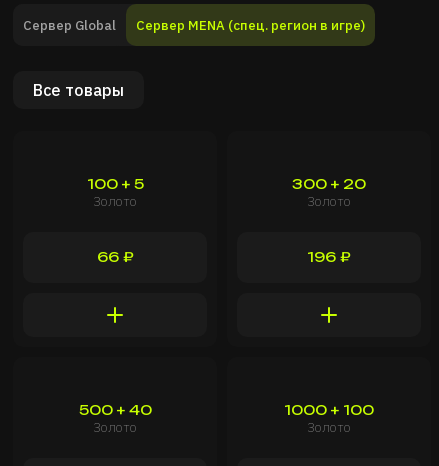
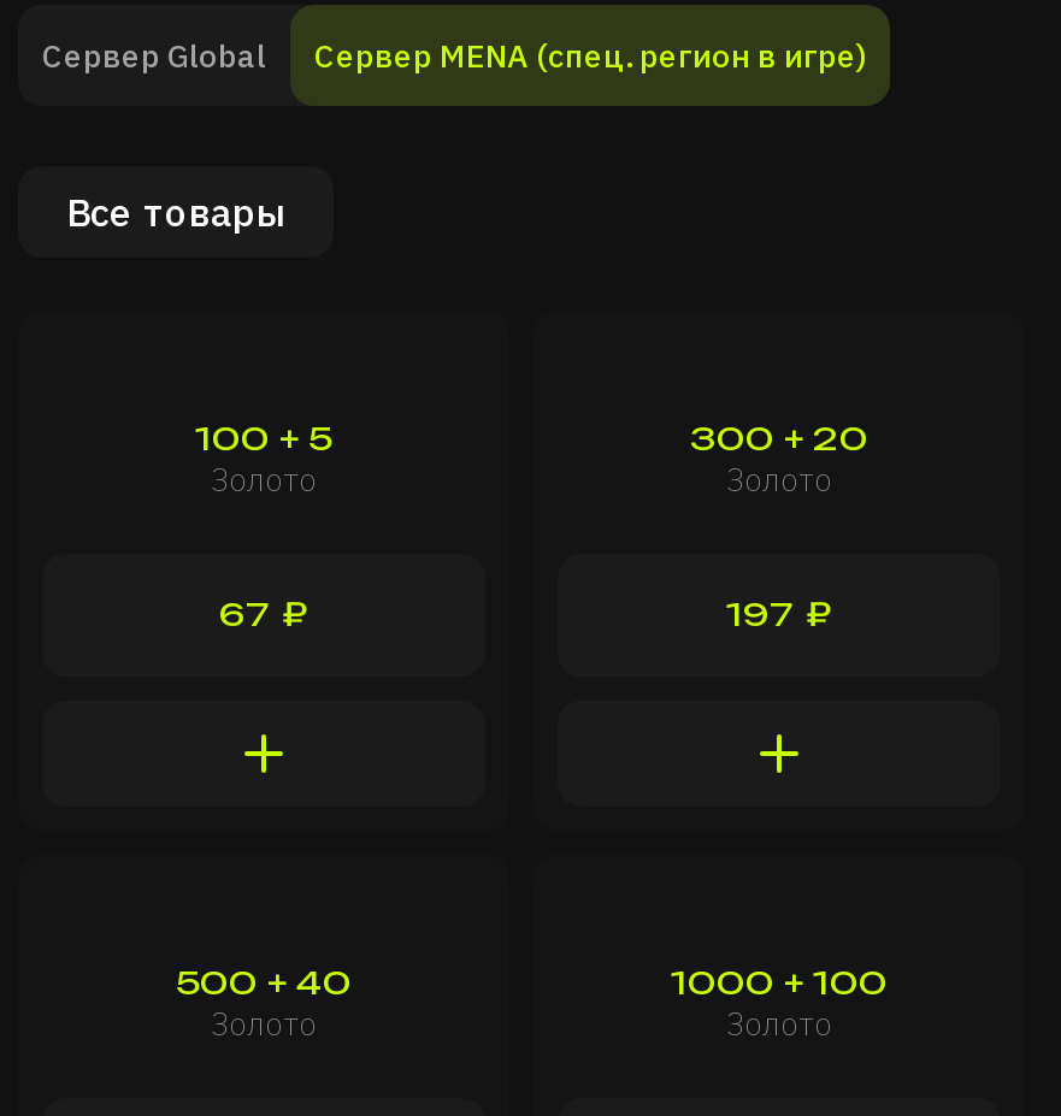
- 66 ₽
+ 67 ₽

- 196 ₽
+ 197 ₽
